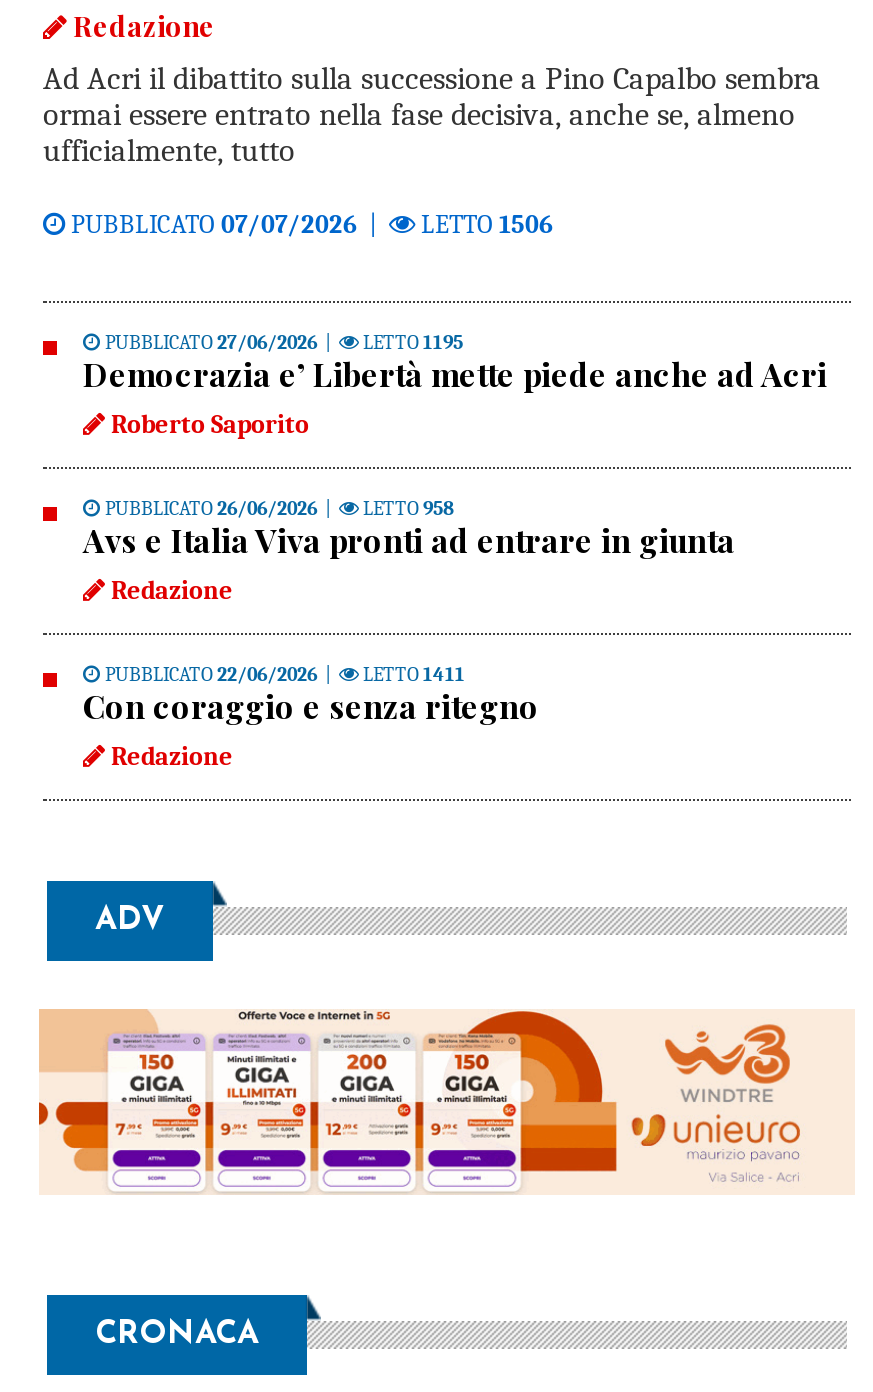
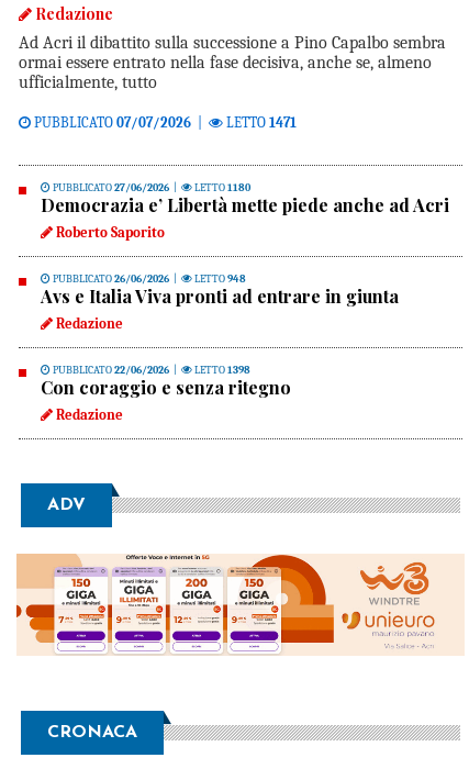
- LETTO 1506
+ LETTO 1471

- LETTO1195
+ LETTO1180

- LETTO958
+ LETTO948

- LETTO1411
+ LETTO1398
